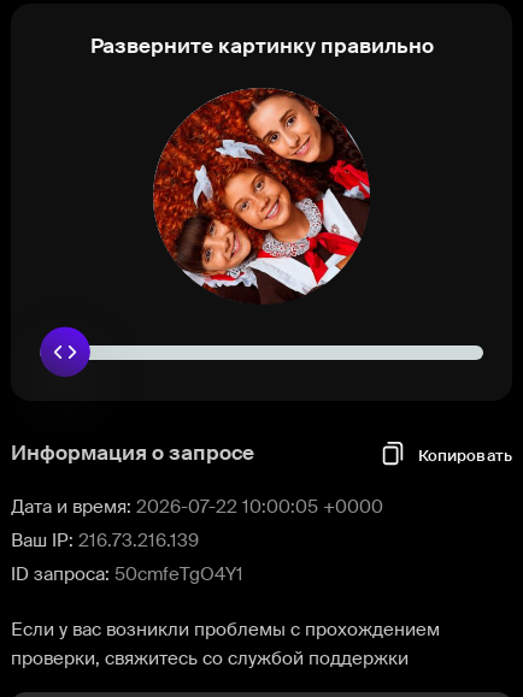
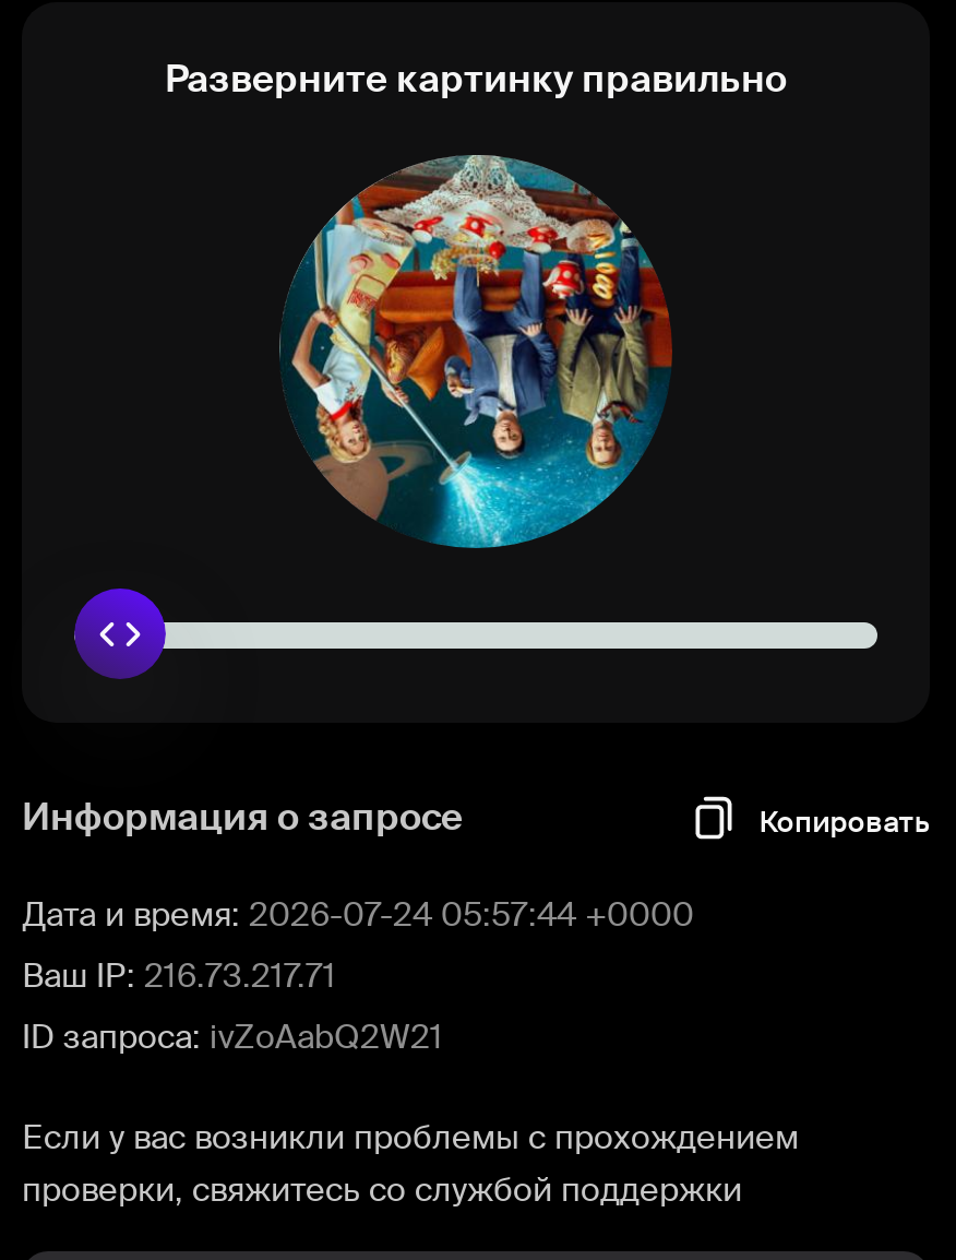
- [image]
+ [image]

- Дата и время: 2026-07-22 10:00:05 +0000
+ Дата и время: 2026-07-24 05:57:44 +0000

- Ваш IP: 216.73.216.139
+ Ваш IP: 216.73.217.71

- ID запроса: 50cmfeTgO4Y1
+ ID запроса: ivZoAabQ2W21
